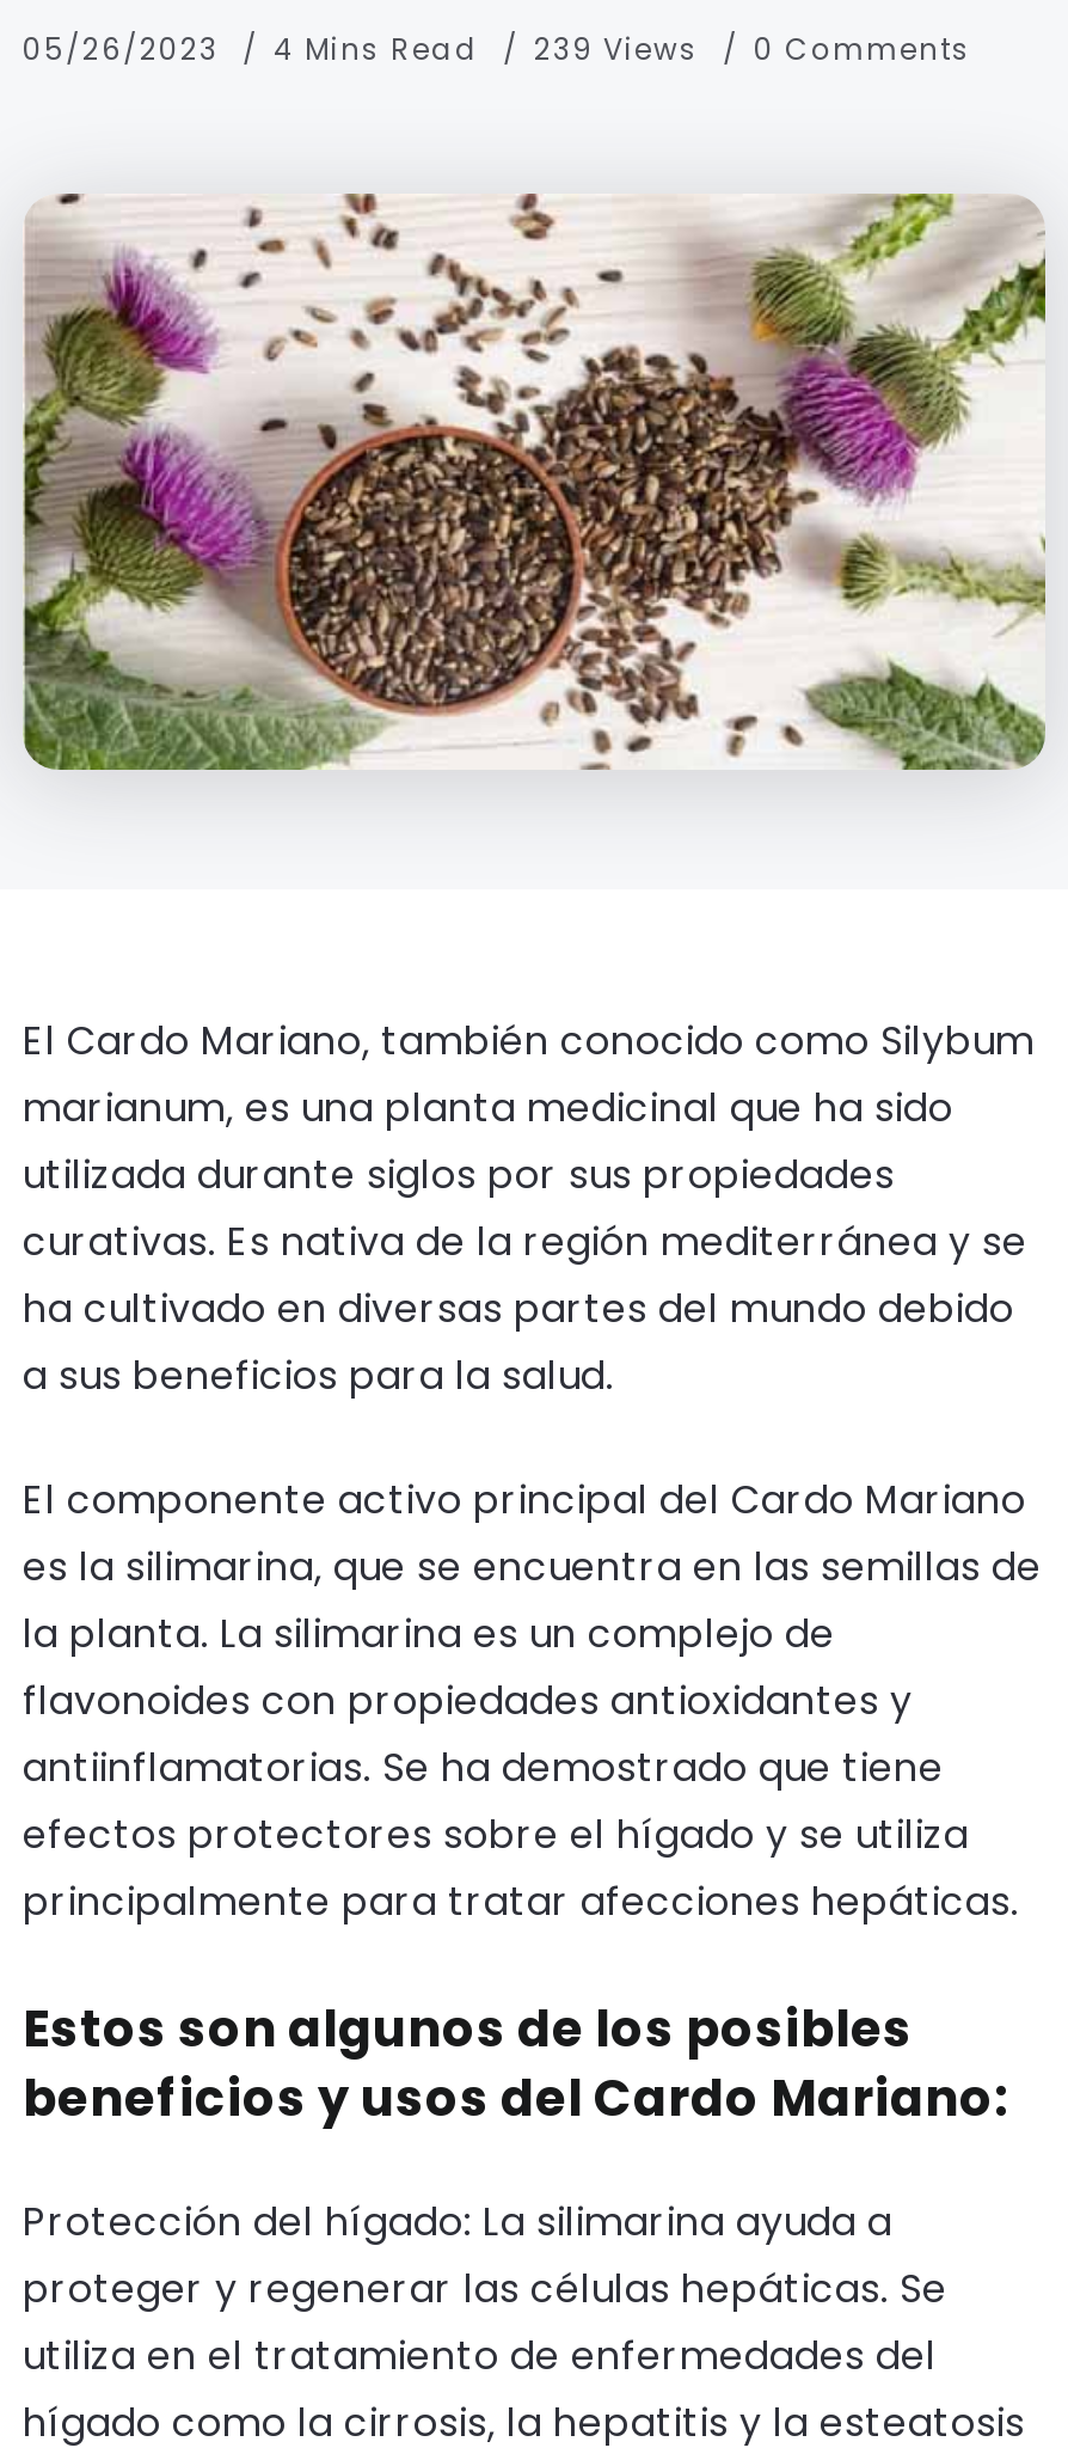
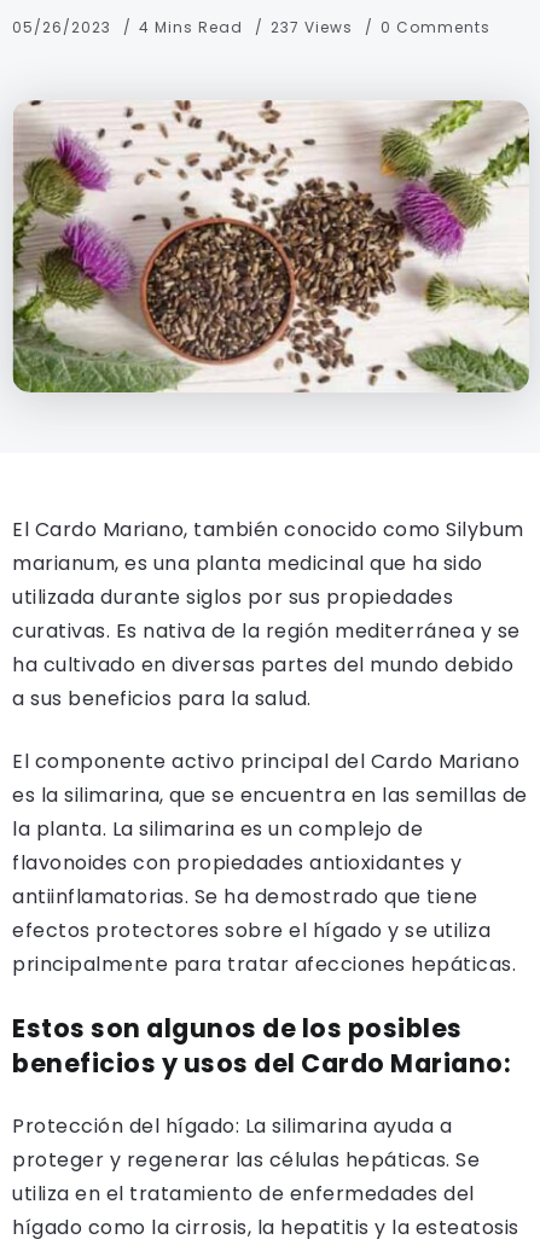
- 05/26/2023 4 Mins Read 239 Views 0 Comments
+ 05/26/2023 4 Mins Read 237 Views 0 Comments
